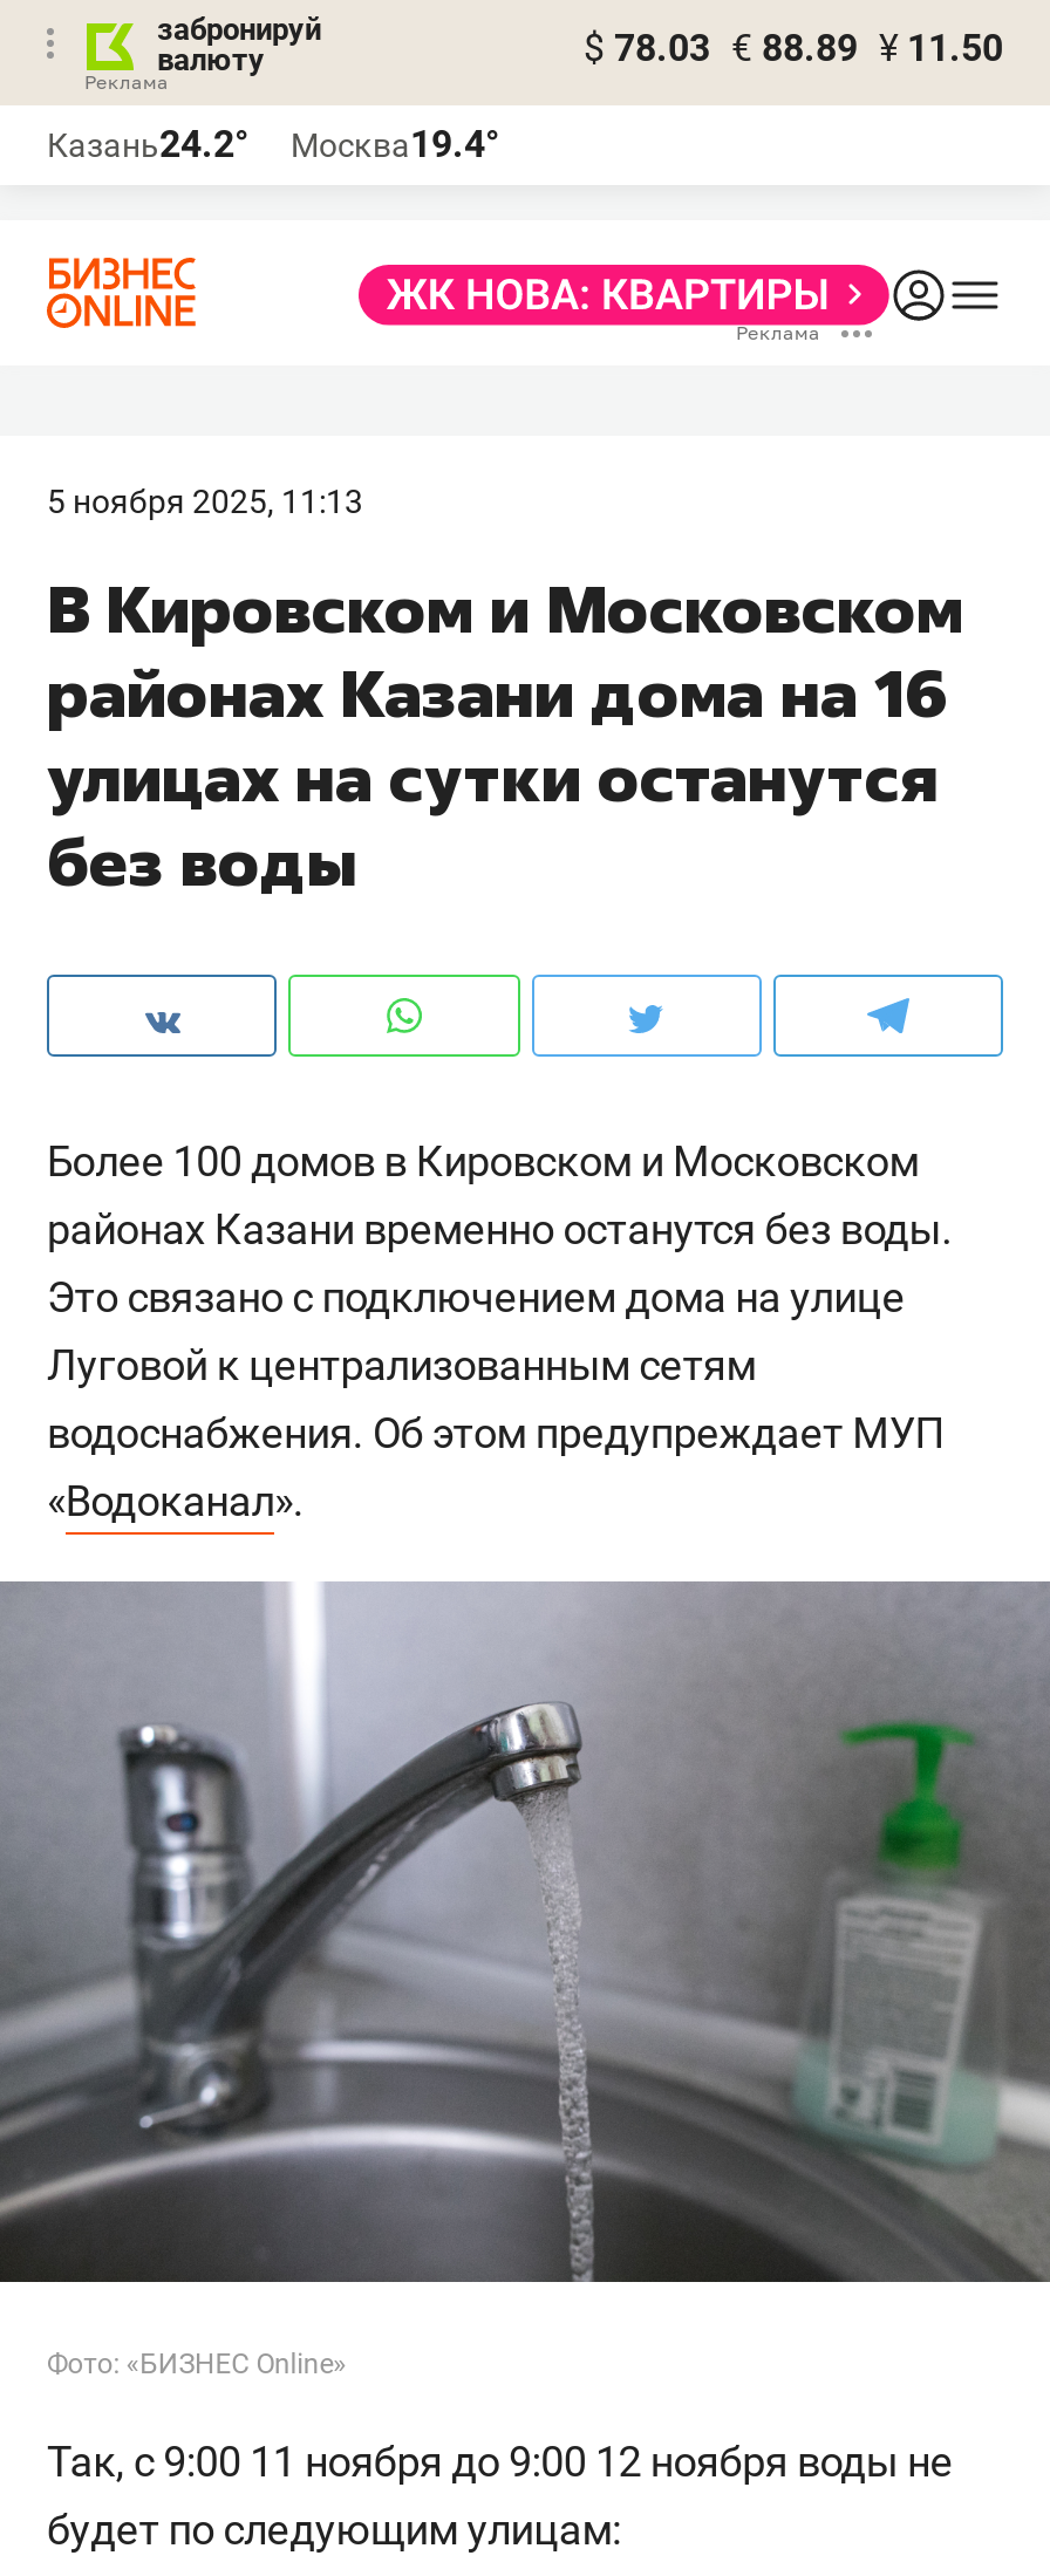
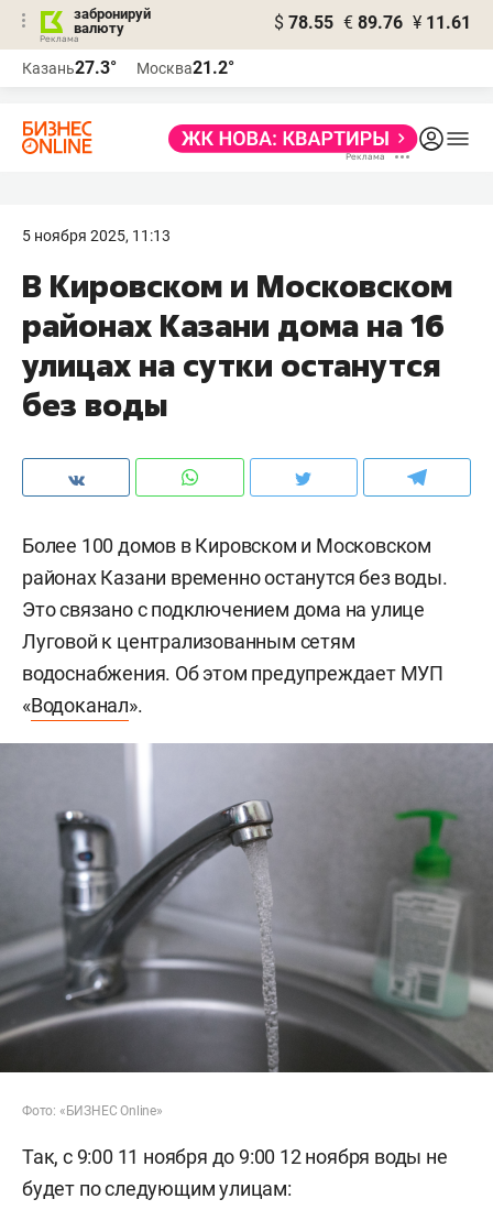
- $ 78.03 € 88.89 ¥ 11.50
+ $ 78.55 € 89.76 ¥ 11.61

- Казань24.2°
+ Казань27.3°

- Москва19.4°
+ Москва21.2°
